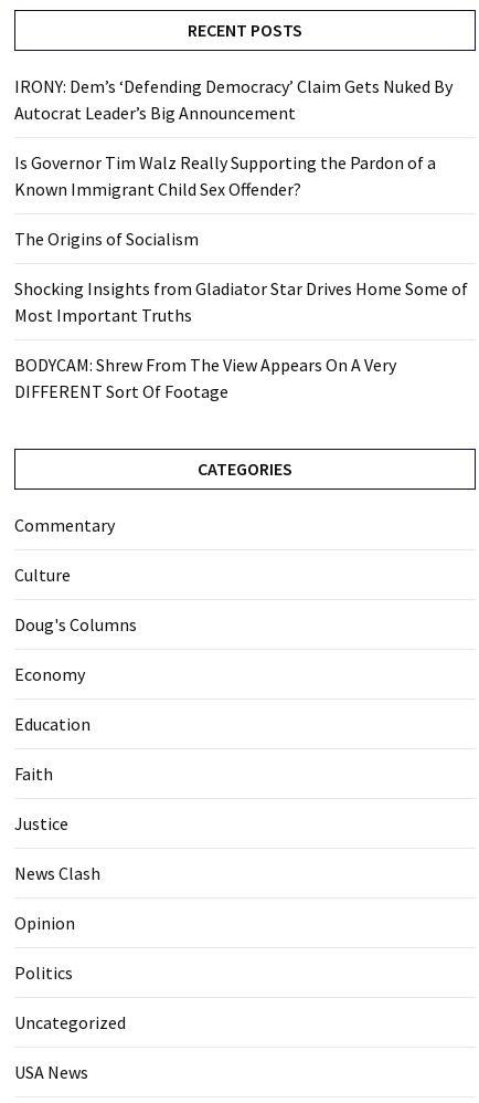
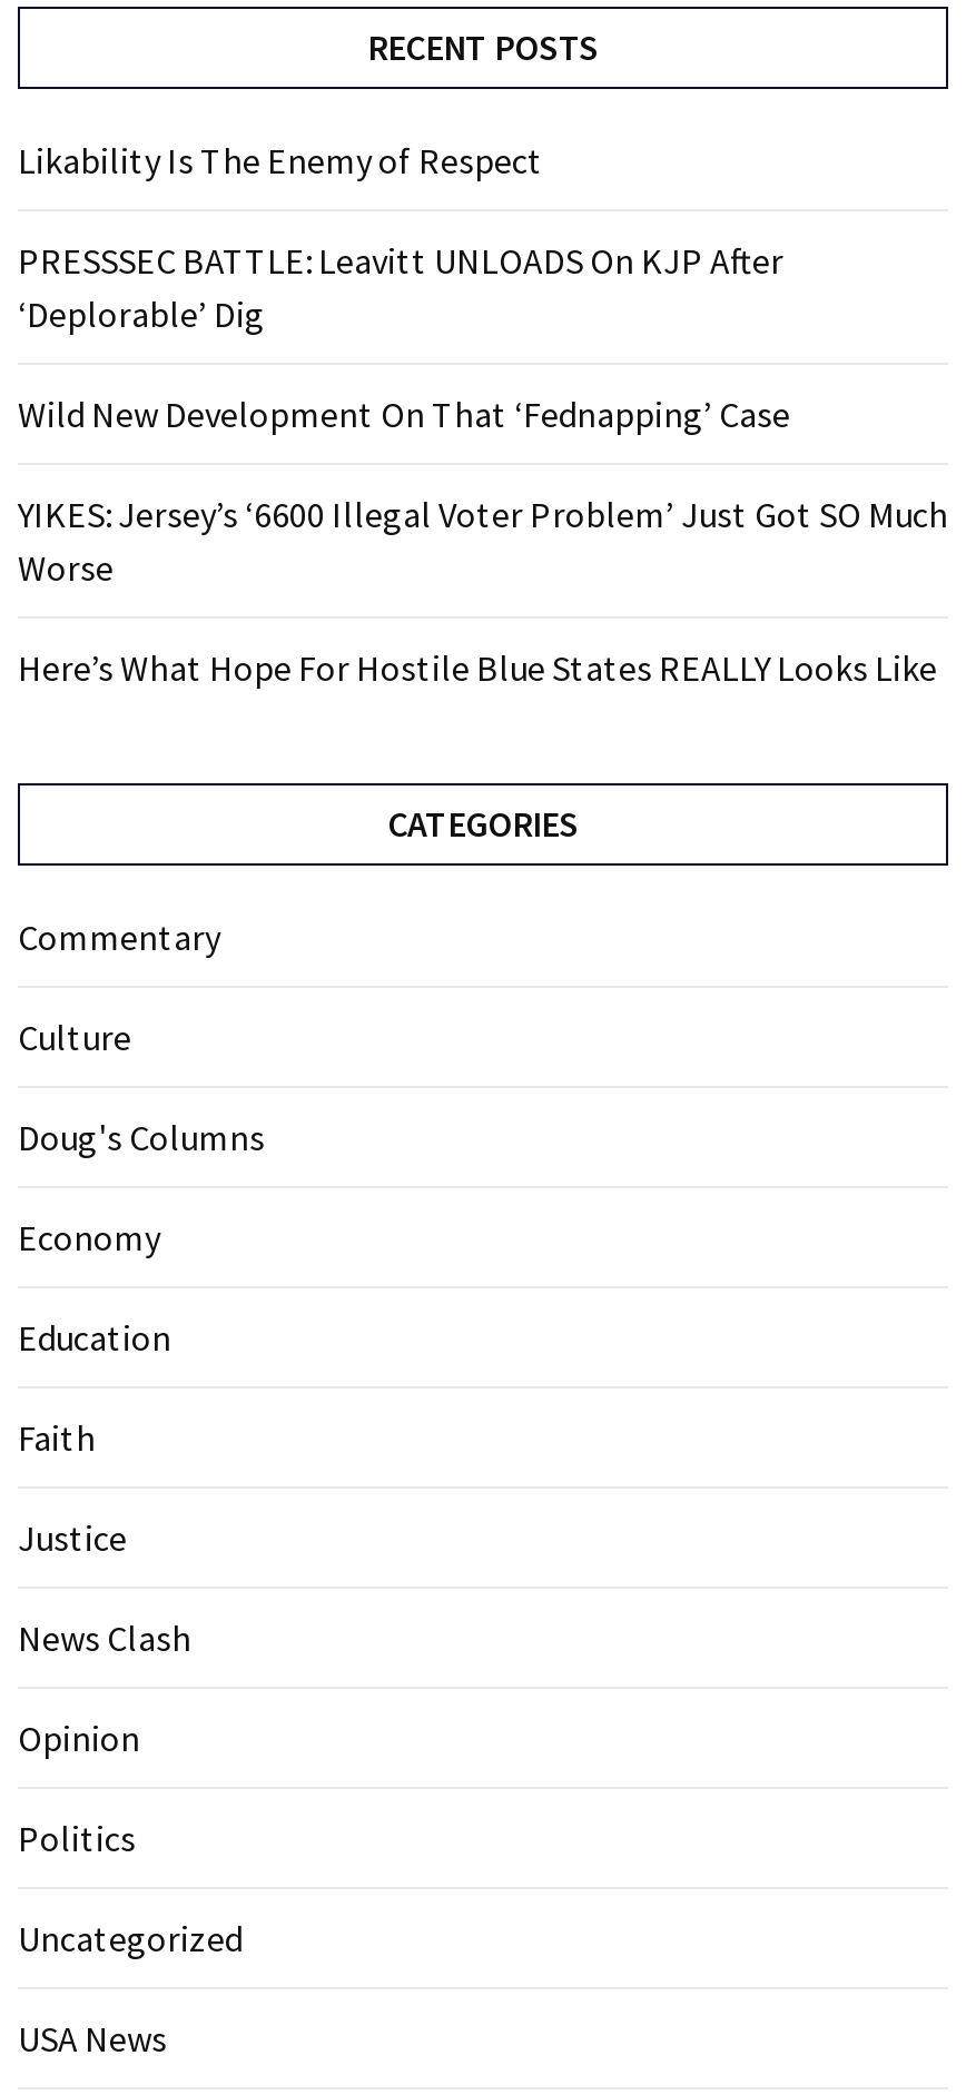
- IRONY: Dem’s ‘Defending Democracy’ Claim Gets Nuked By
- Autocrat Leader’s Big Announcement
+ Likability Is The Enemy of Respect

- Is Governor Tim Walz Really Supporting the Pardon of a
- Known Immigrant Child Sex Offender?
+ PRESSSEC BATTLE: Leavitt UNLOADS On KJP After
+ ‘Deplorable’ Dig

- The Origins of Socialism
+ Wild New Development On That ‘Fednapping’ Case

- Shocking Insights from Gladiator Star Drives Home Some of
- Most Important Truths
+ YIKES: Jersey’s ‘6600 Illegal Voter Problem’ Just Got SO Much
+ Worse

- BODYCAM: Shrew From The View Appears On A Very
- DIFFERENT Sort Of Footage
+ Here’s What Hope For Hostile Blue States REALLY Looks Like
